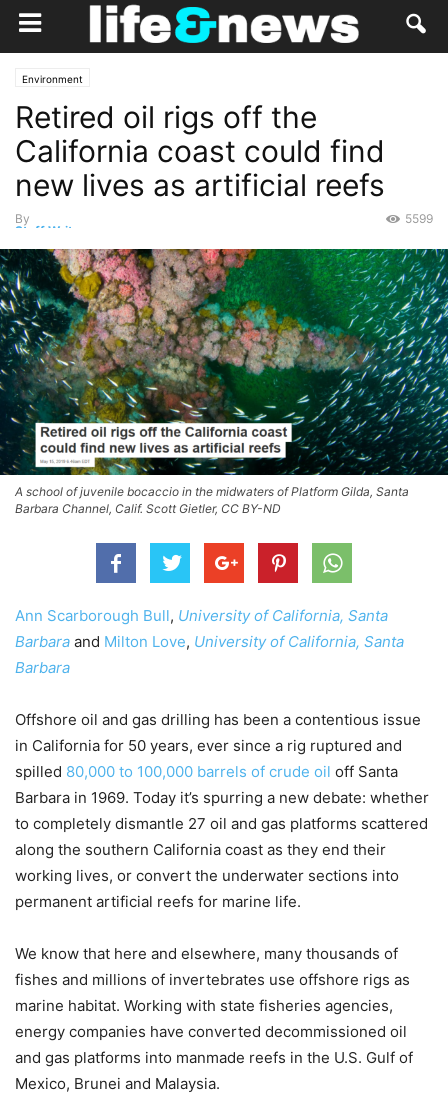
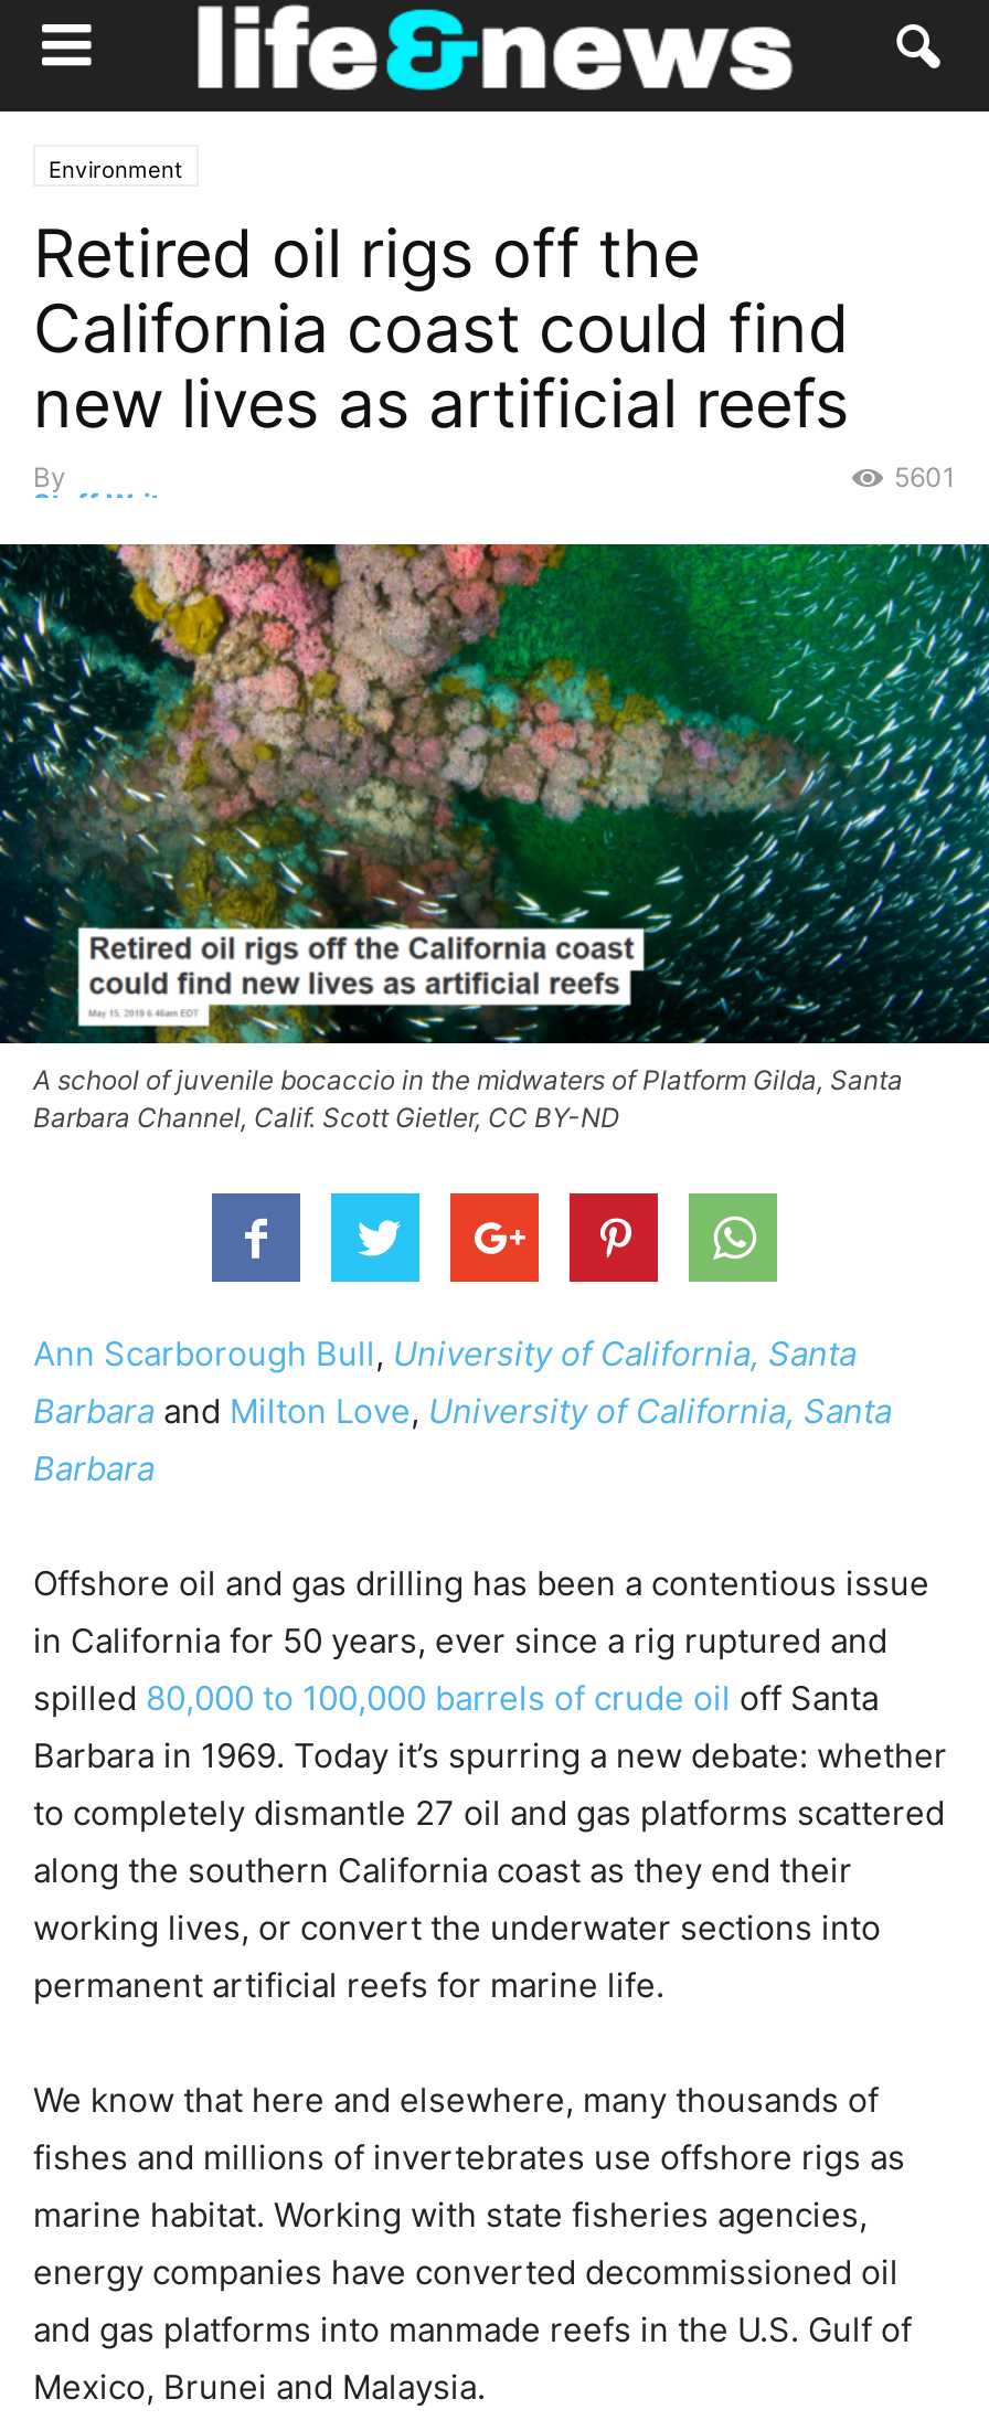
- 5599
+ 5601
